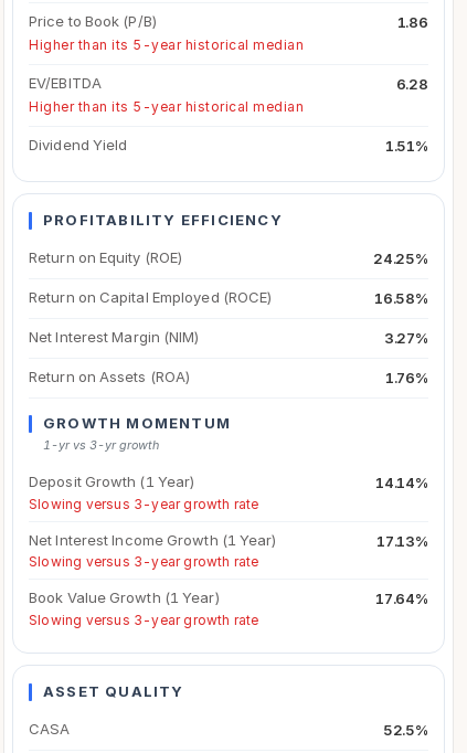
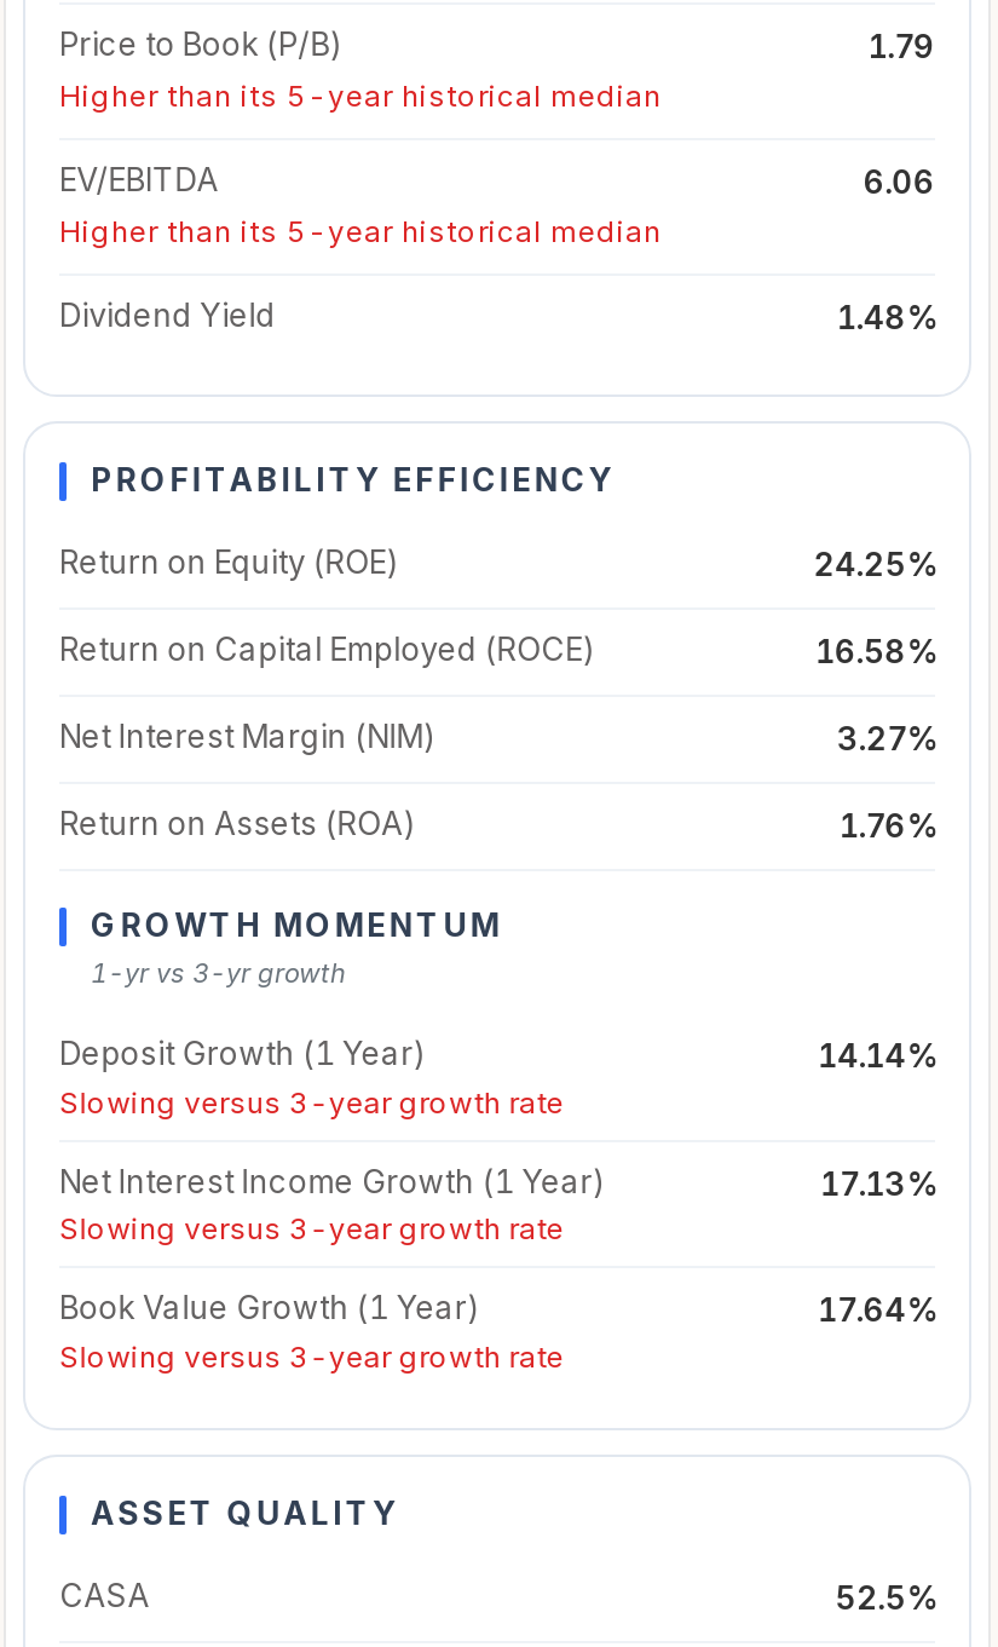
- 1.86
+ 1.79

- 6.28
+ 6.06

- 1.51%
+ 1.48%
